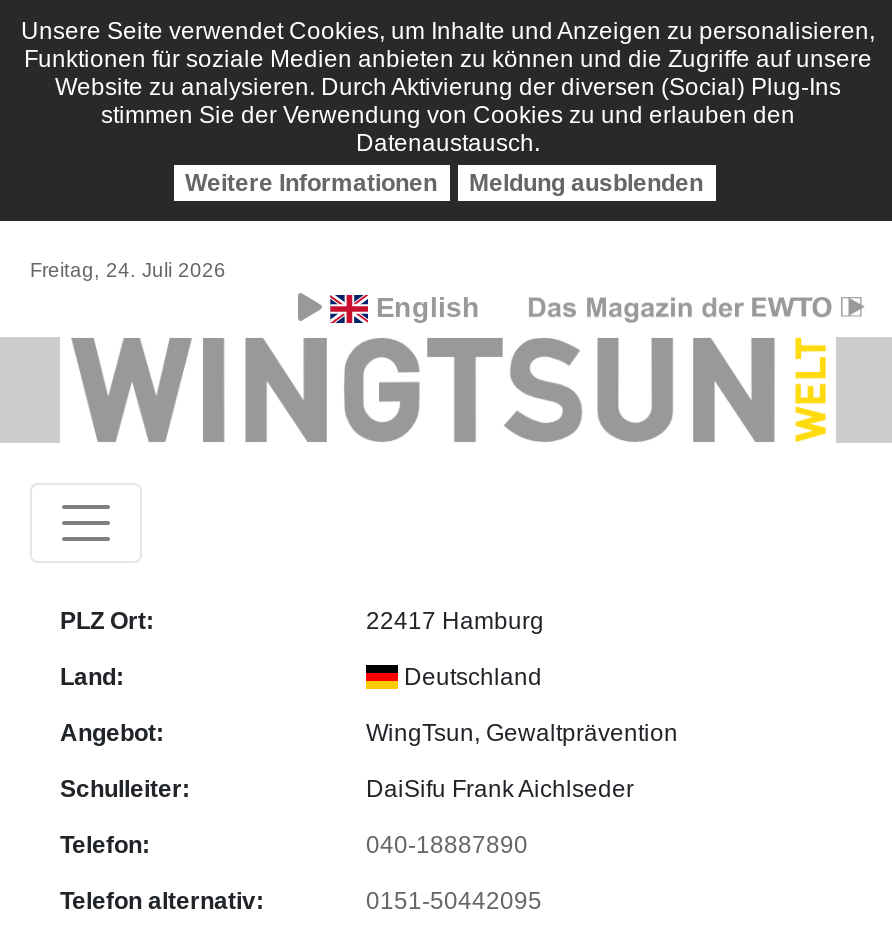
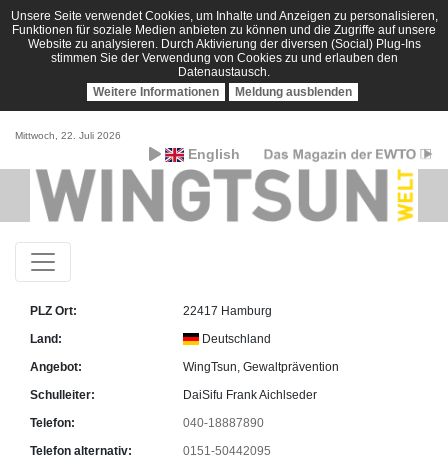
- Freitag, 24. Juli 2026
+ Mittwoch, 22. Juli 2026
